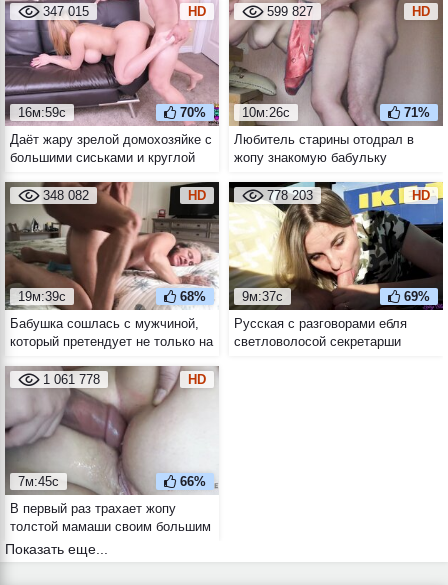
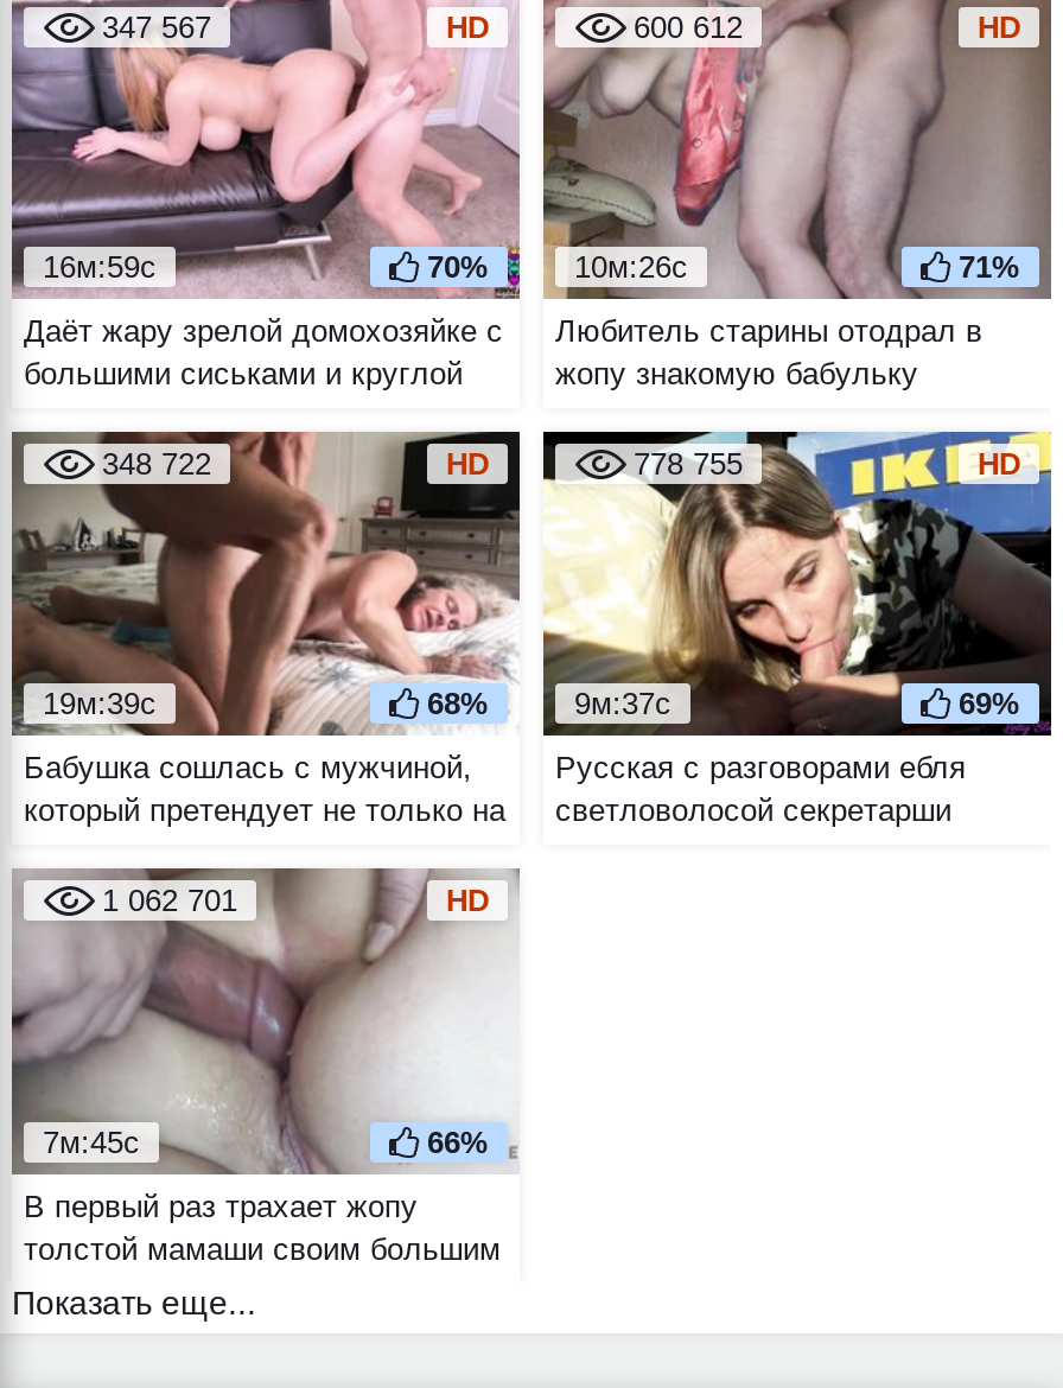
- 347 015
+ 347 567

- 599 827
+ 600 612

- 348 082
+ 348 722

- 778 203
+ 778 755

- 1 061 778
+ 1 062 701
